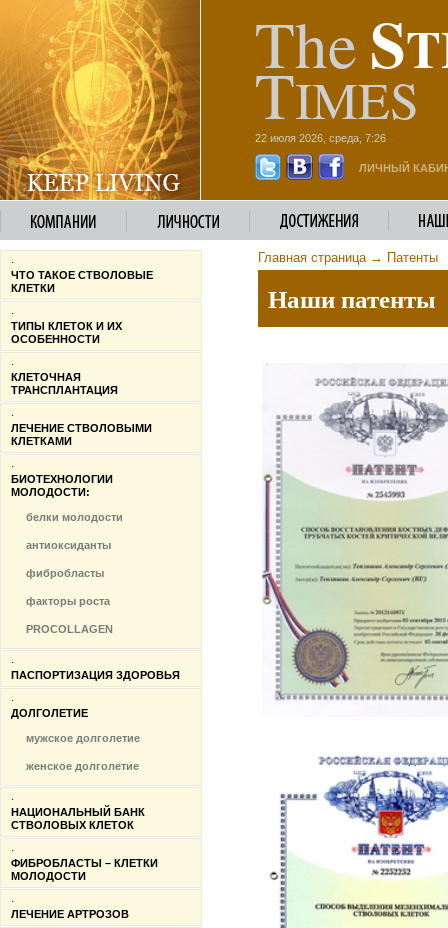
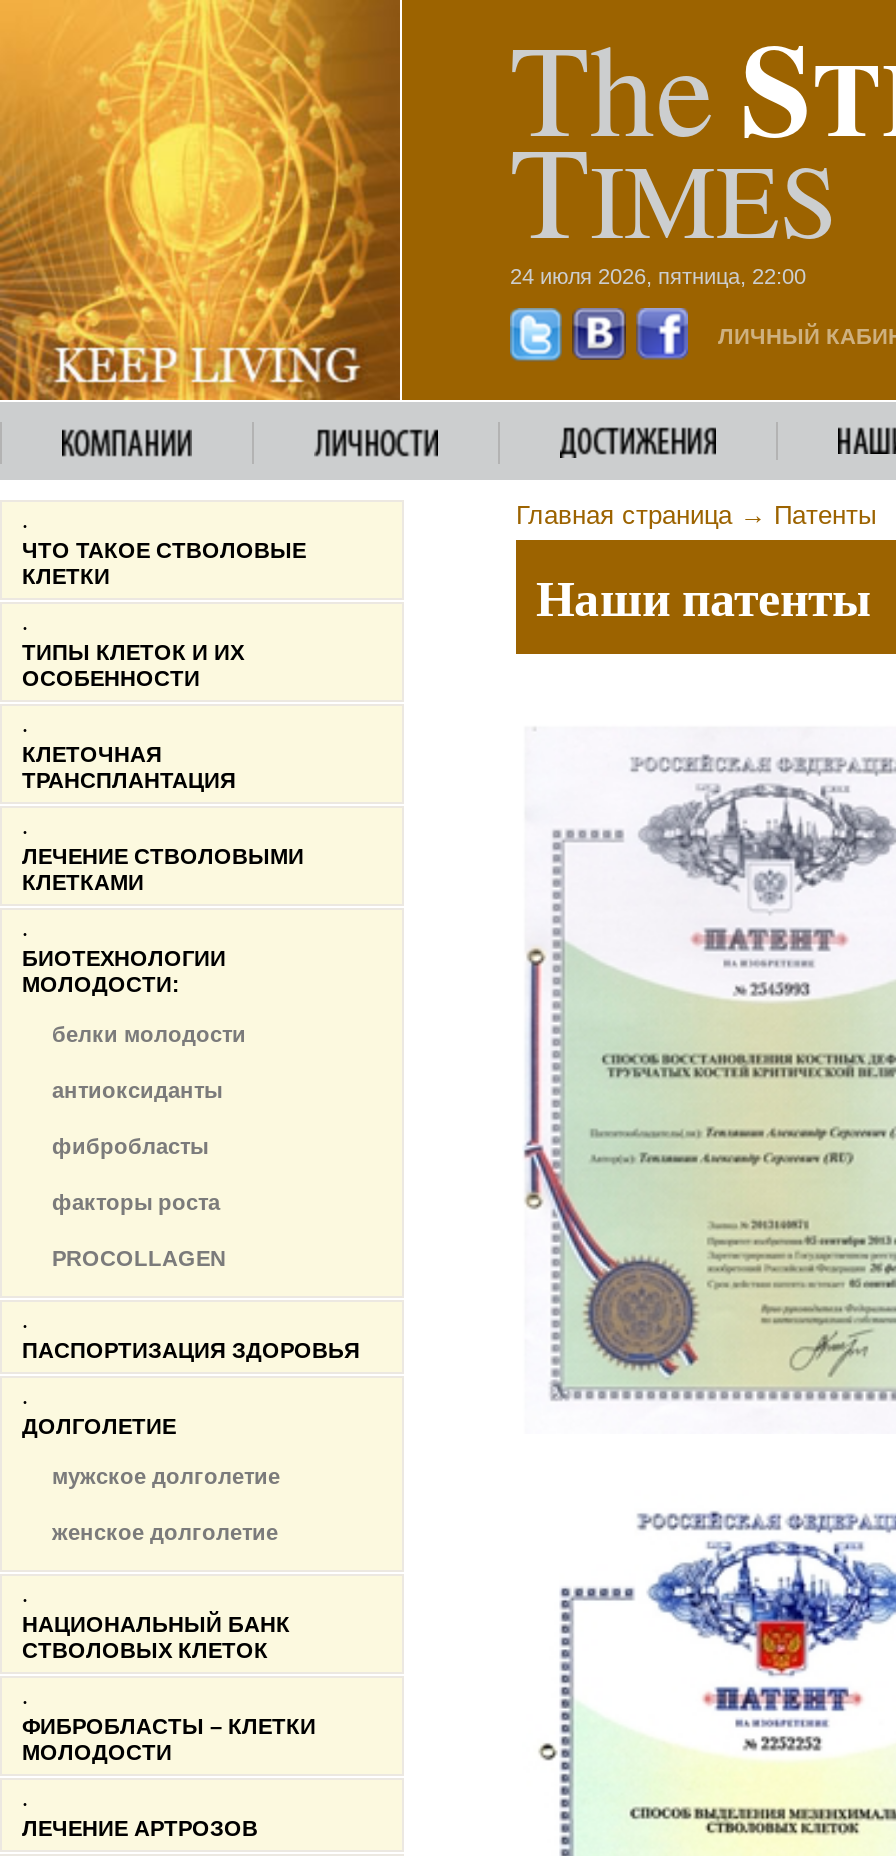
- 22 июля 2026, среда, 7:26
+ 24 июля 2026, пятница, 22:00
